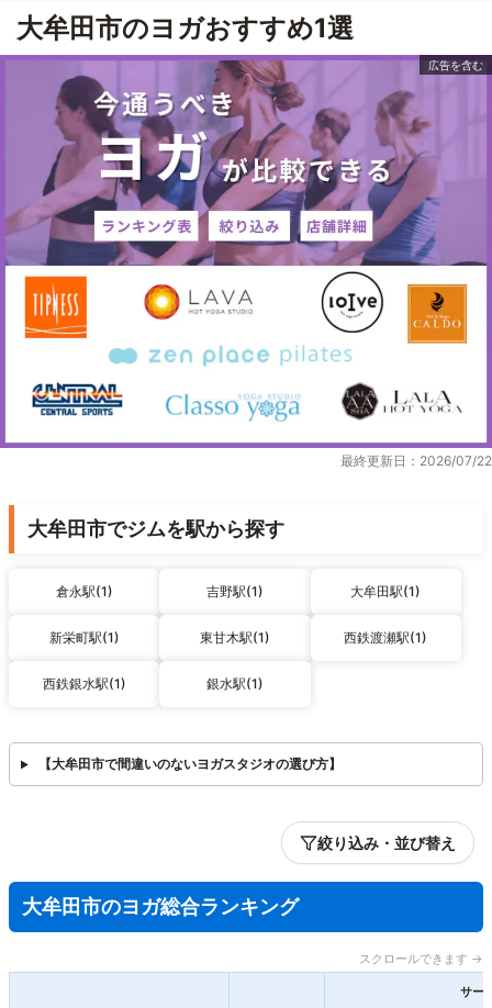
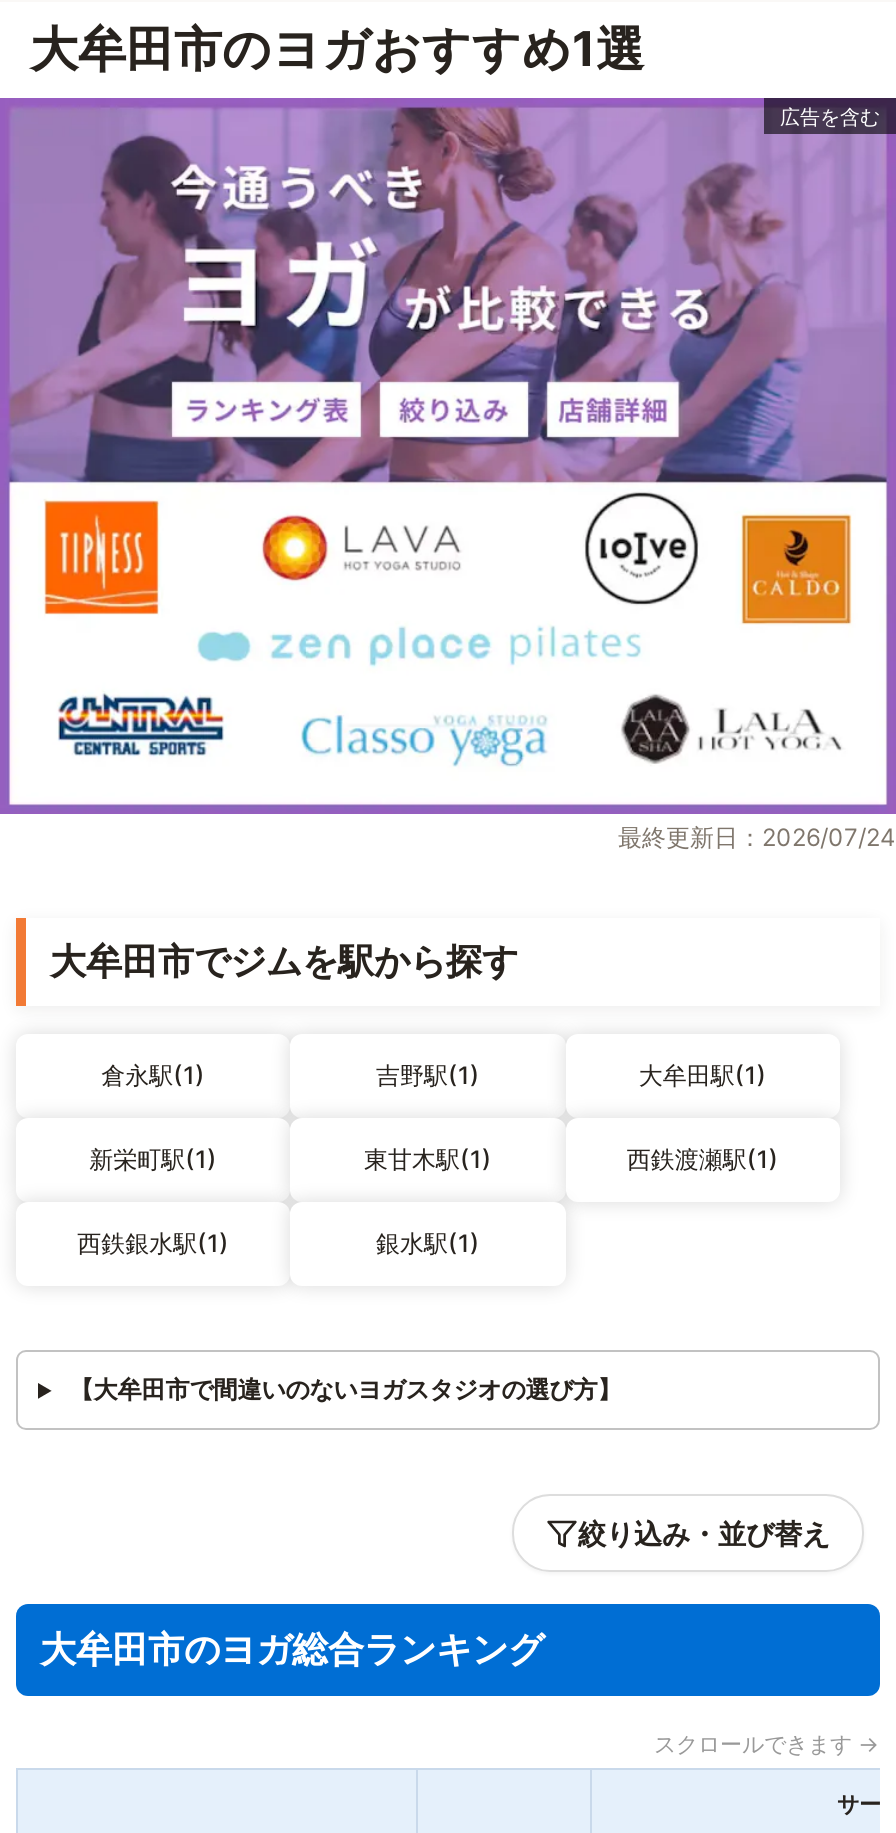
- 最終更新日：2026/07/22
+ 最終更新日：2026/07/24
